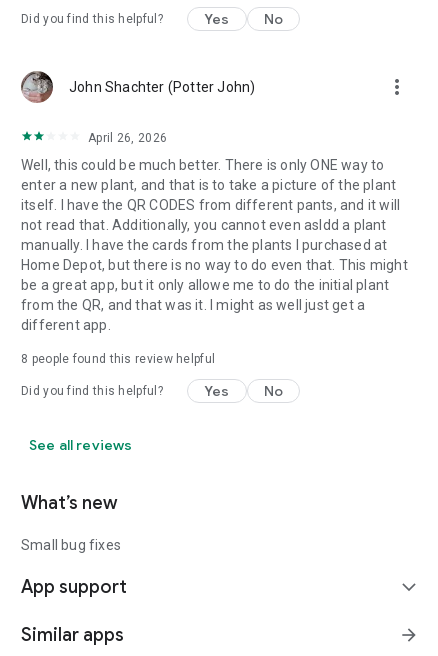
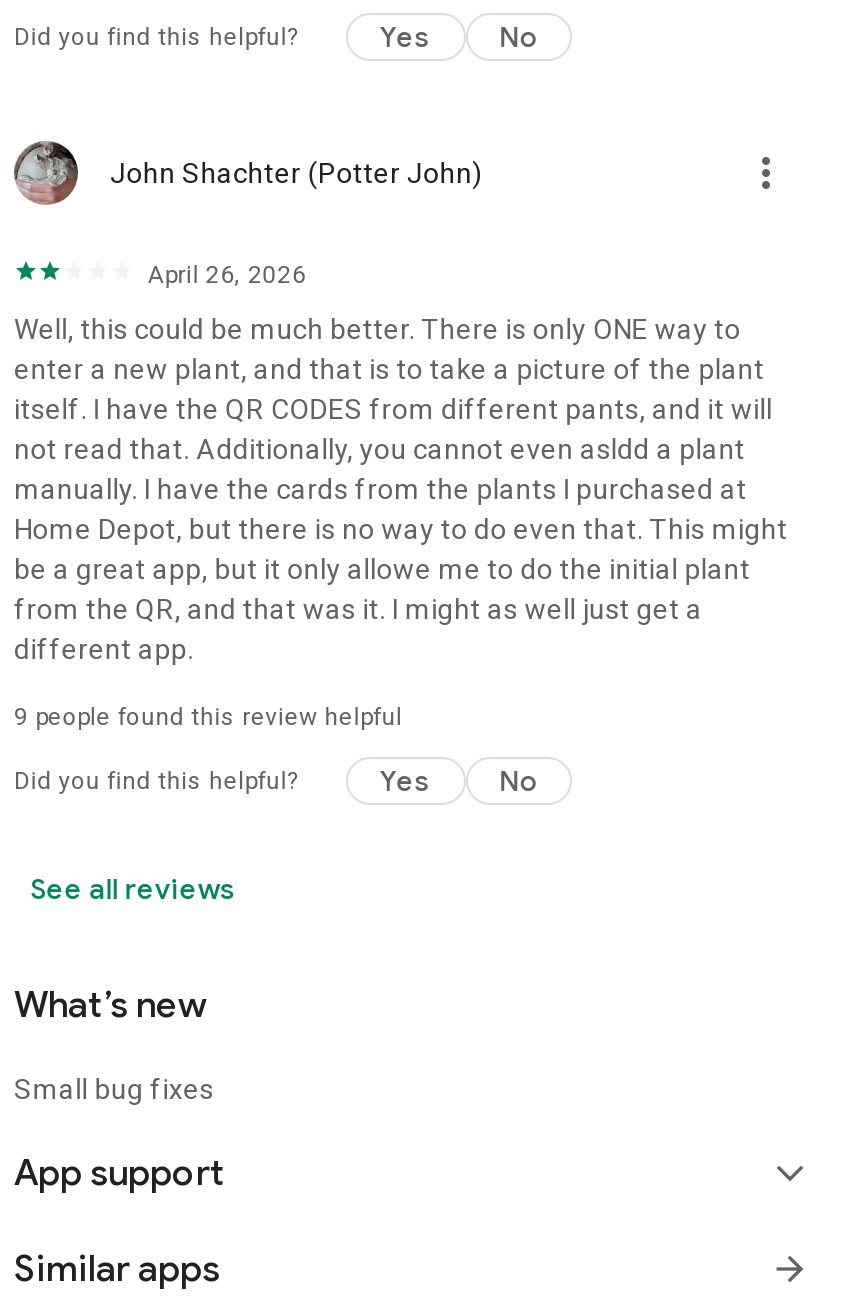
- 8 people found this review helpful
+ 9 people found this review helpful
